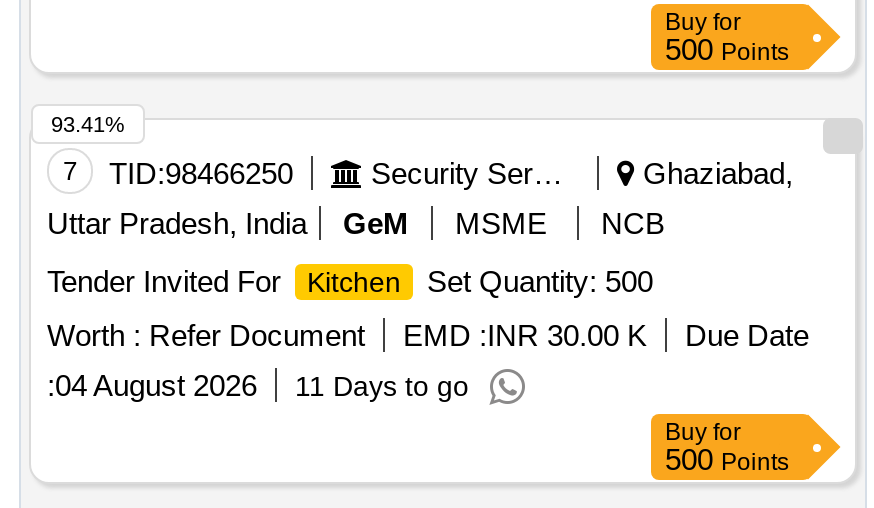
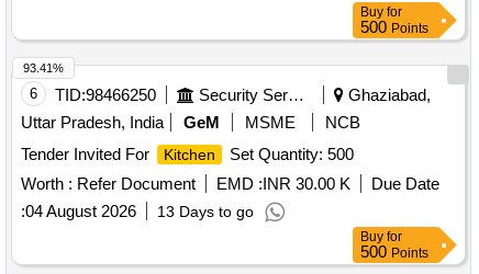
- 7 TID:98466250
+ 6 TID:98466250

- :04 August 2026 11 Days to go
+ :04 August 2026 13 Days to go
